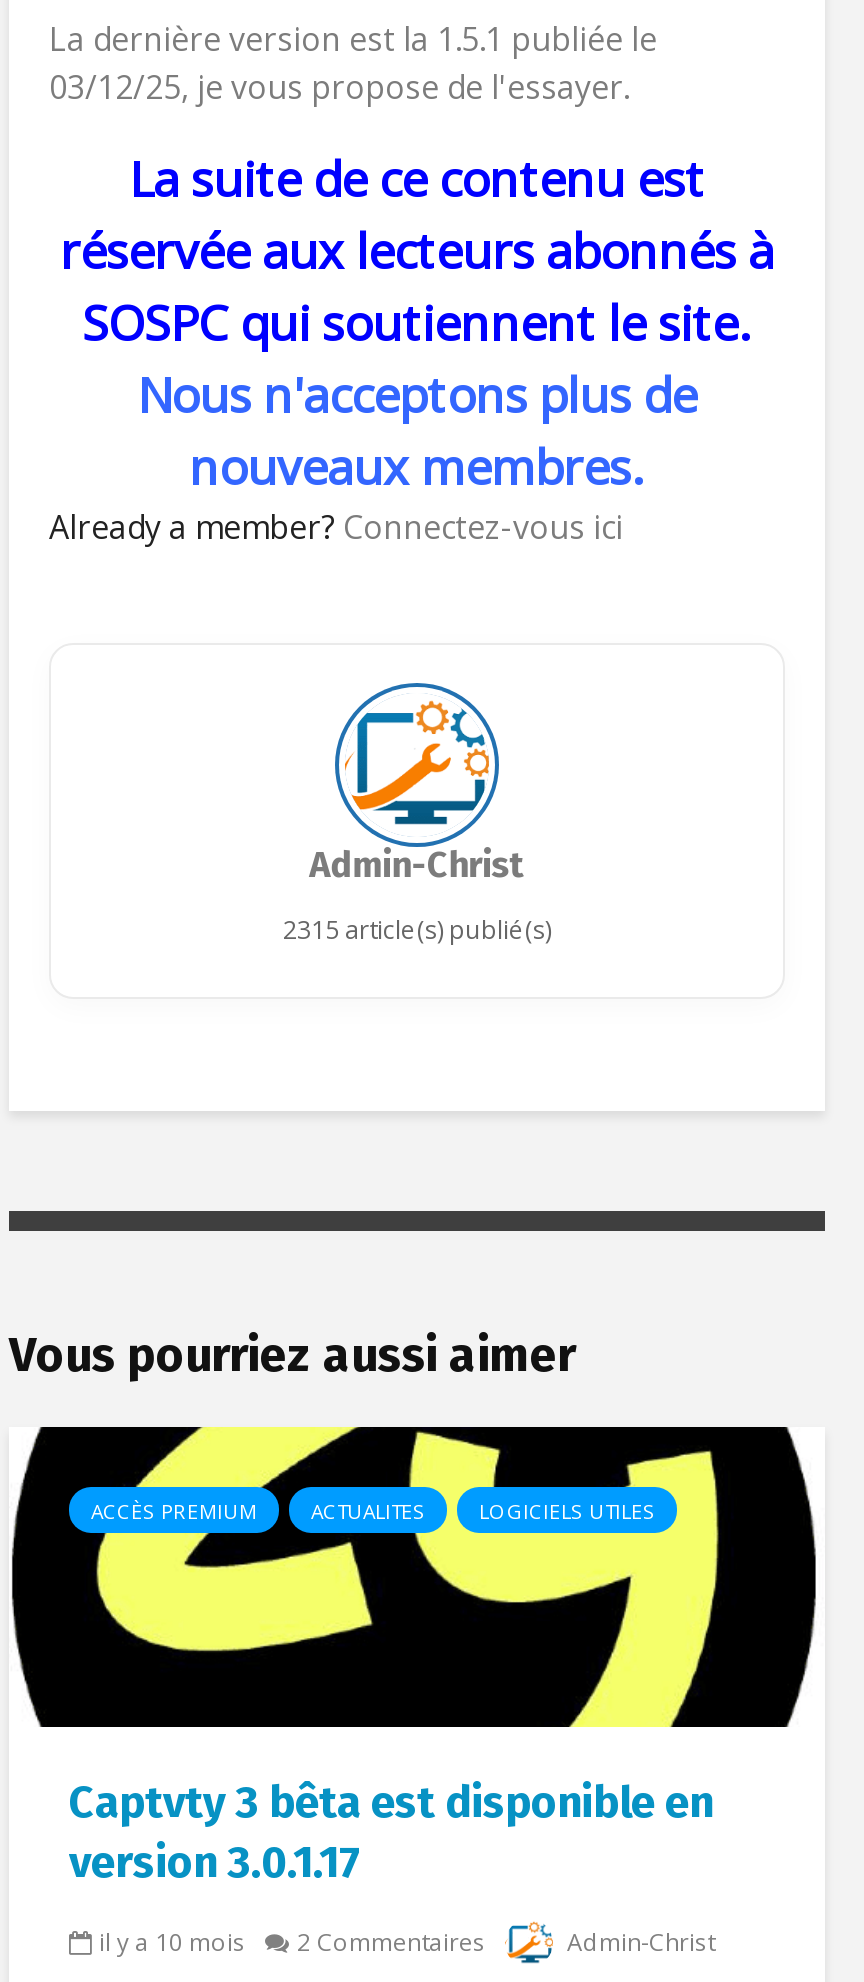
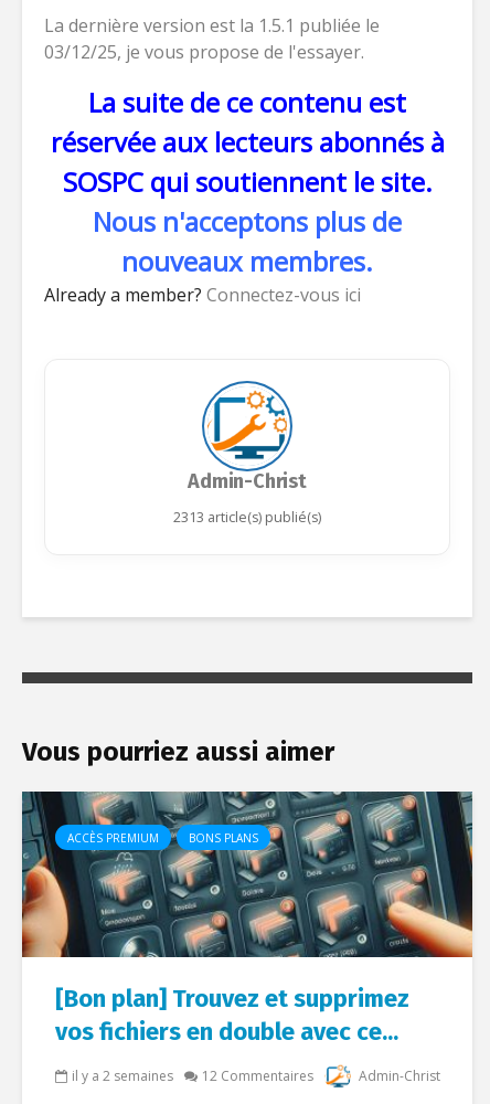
- 2315 article(s) publié(s)
+ 2313 article(s) publié(s)

- [image]
- ACTUALITES
- LOGICIELS UTILES
+ [image]
+ BONS PLANS

- Captvty 3 bêta est disponible en
- version 3.0.1.17
+ [Bon plan] Trouvez et supprimez
+ vos fichiers en double avec ce...

- il y a 10 mois
- 2 Commentaires
+ il y a 2 semaines
+ 12 Commentaires
